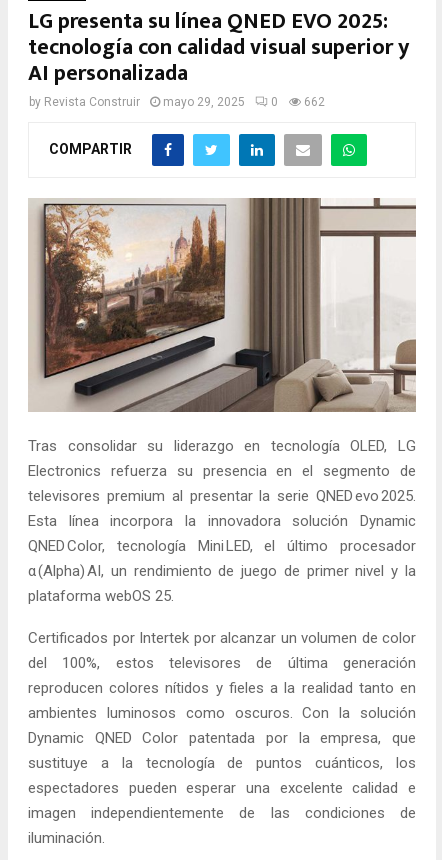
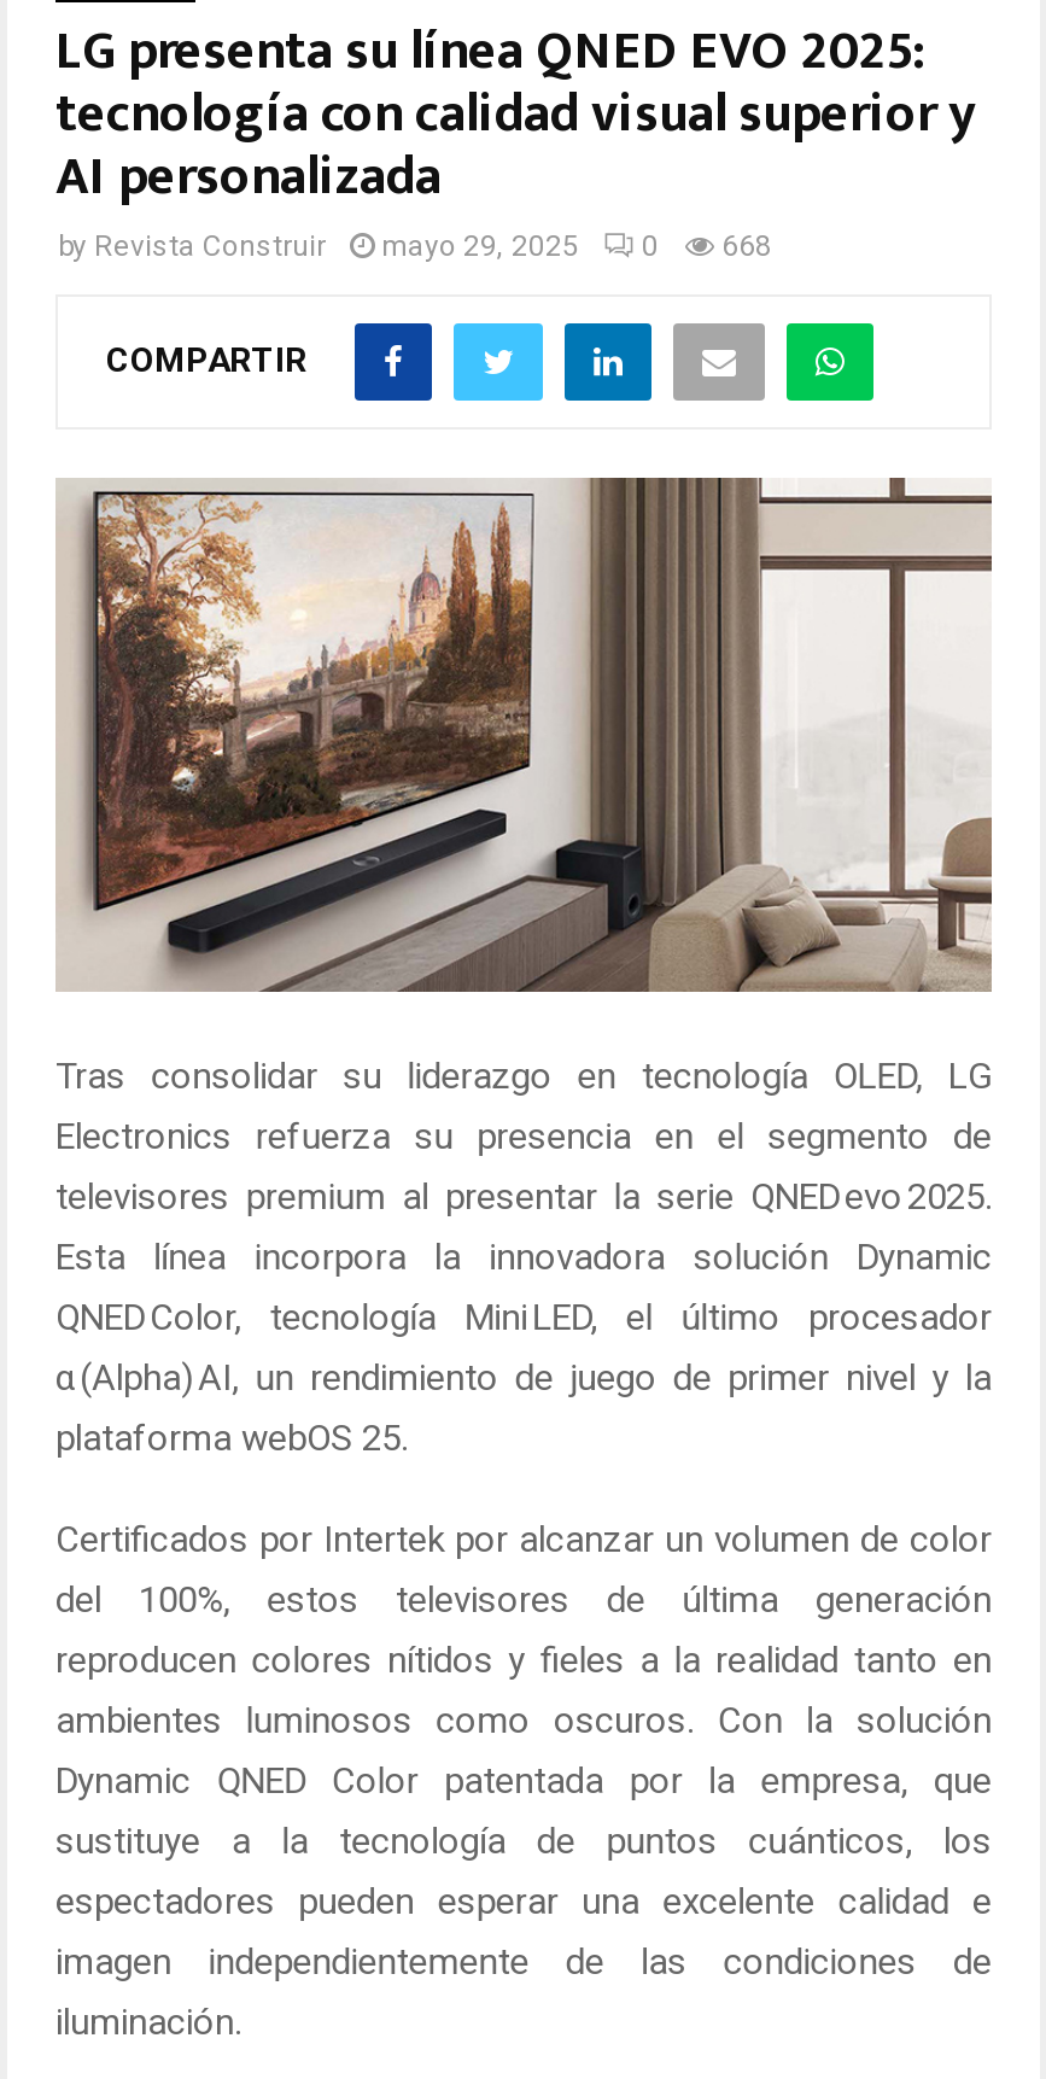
- by Revista Construir mayo 29, 2025 0 662
+ by Revista Construir mayo 29, 2025 0 668
